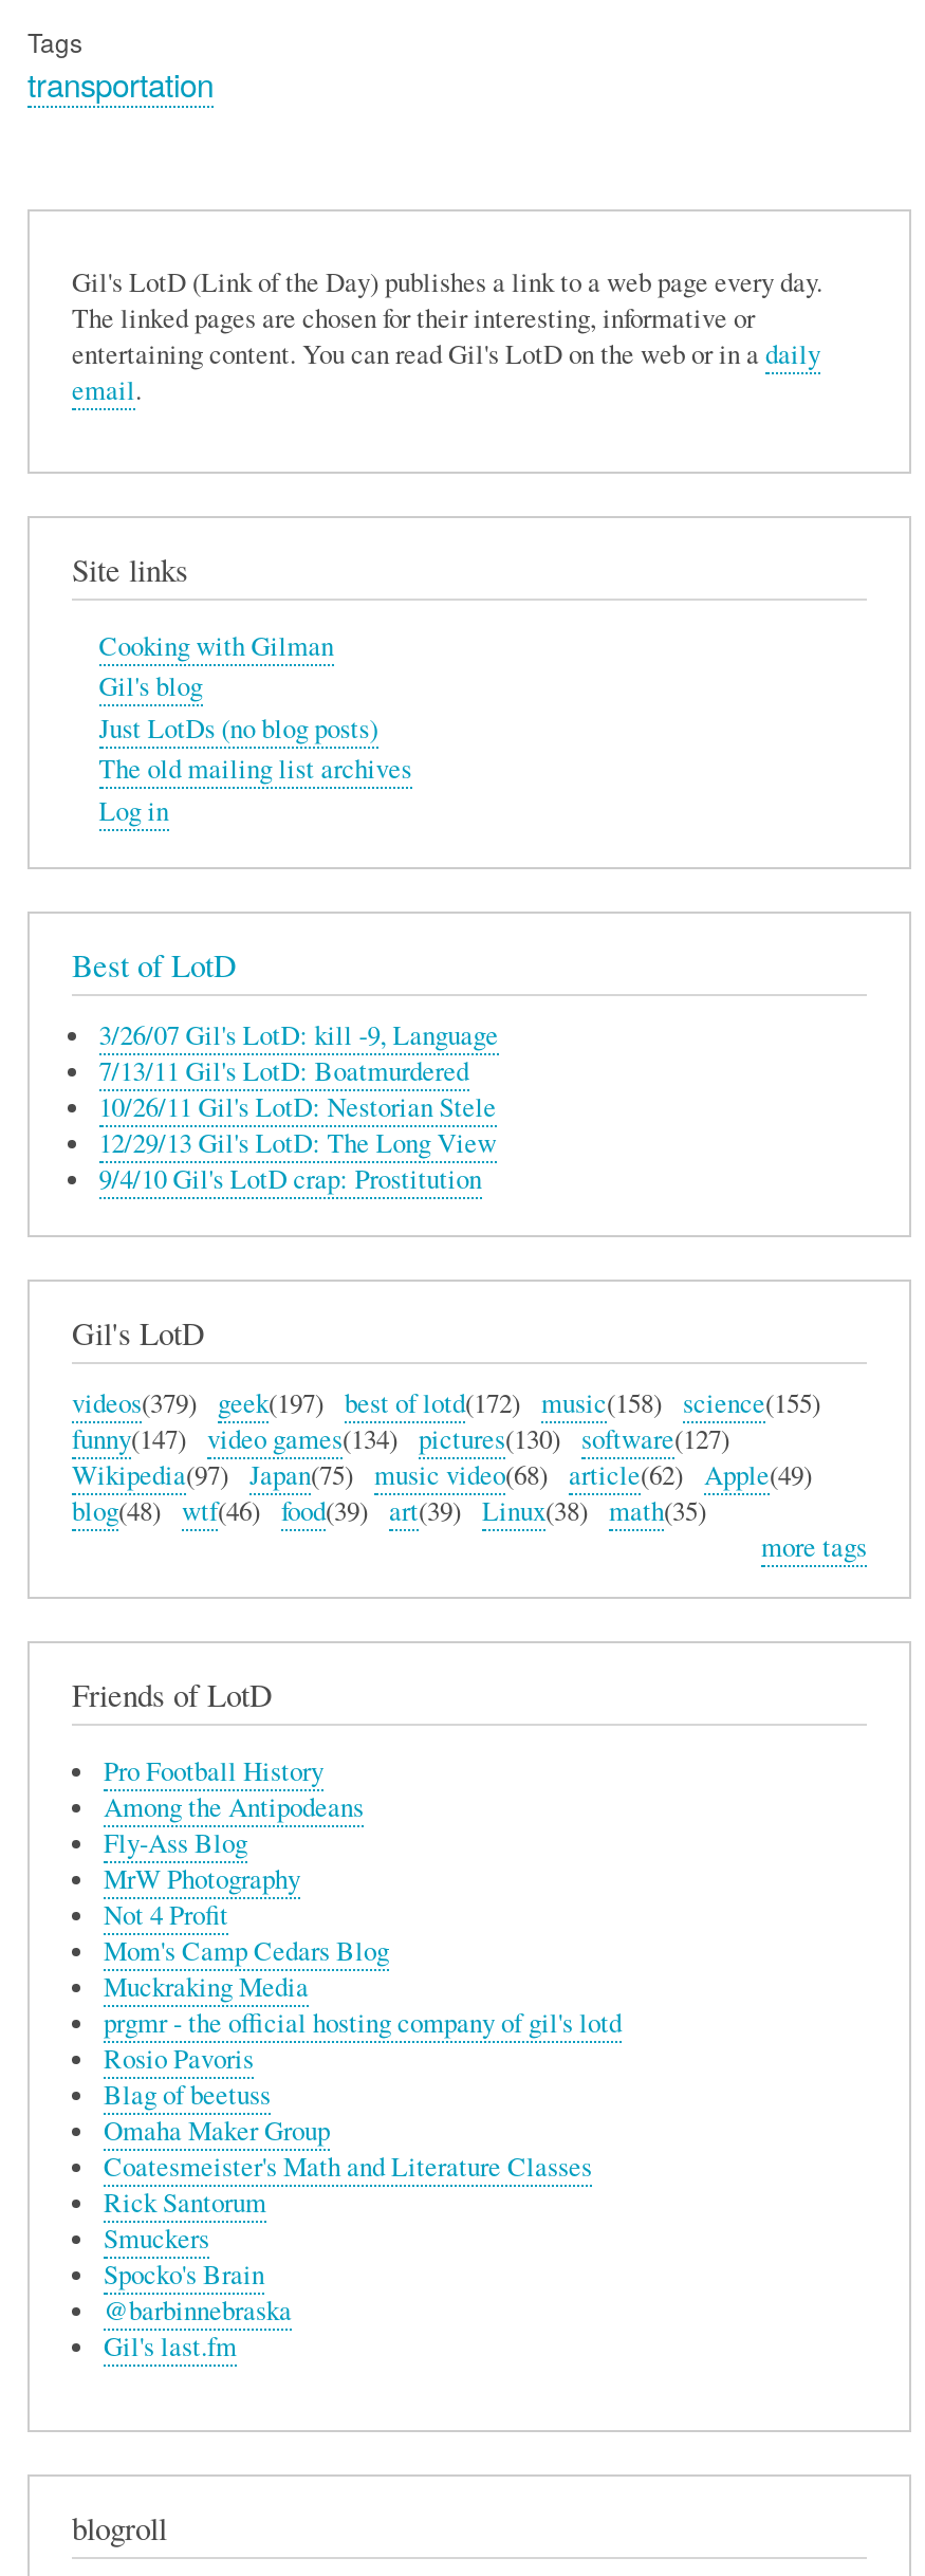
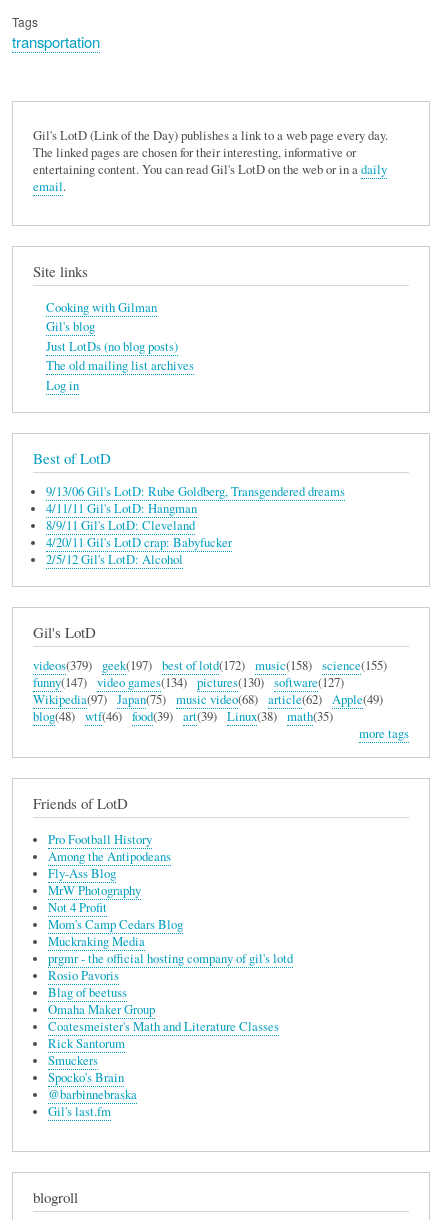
- 3/26/07 Gil's LotD: kill -9, Language
- 7/13/11 Gil's LotD: Boatmurdered
- 10/26/11 Gil's LotD: Nestorian Stele
- 12/29/13 Gil's LotD: The Long View
- 9/4/10 Gil's LotD crap: Prostitution
+ 9/13/06 Gil's LotD: Rube Goldberg, Transgendered dreams
+ 4/11/11 Gil's LotD: Hangman
+ 8/9/11 Gil's LotD: Cleveland
+ 4/20/11 Gil's LotD crap: Babyfucker
+ 2/5/12 Gil's LotD: Alcohol
